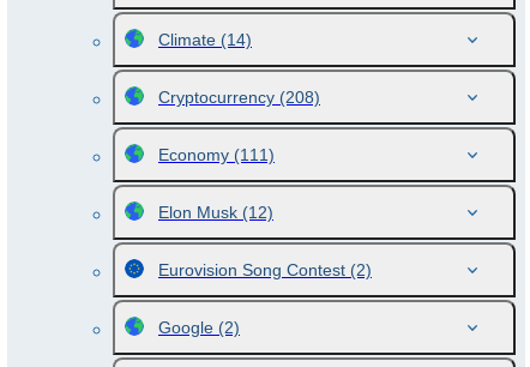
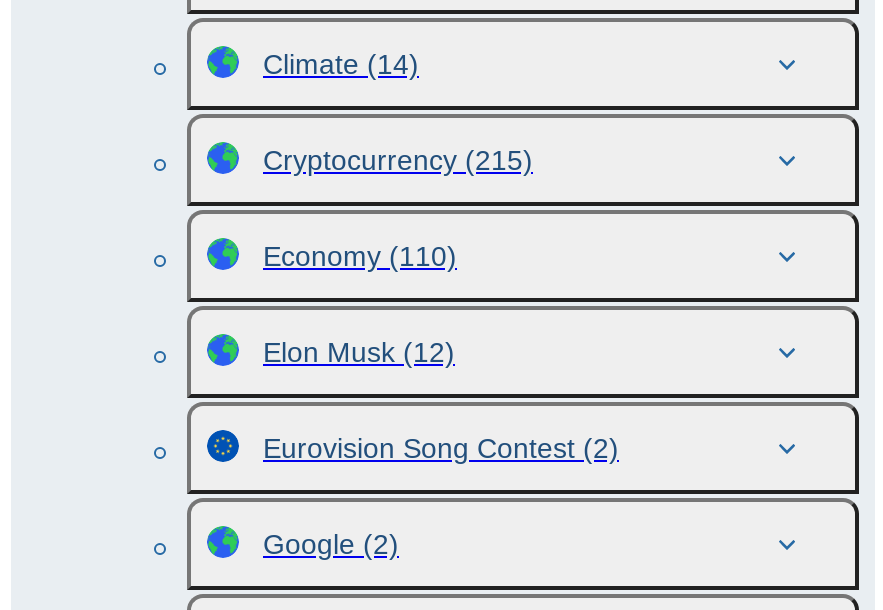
- Cryptocurrency (208)
+ Cryptocurrency (215)

- Economy (111)
+ Economy (110)
